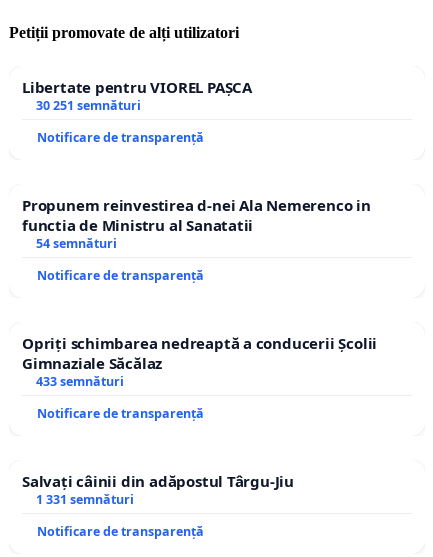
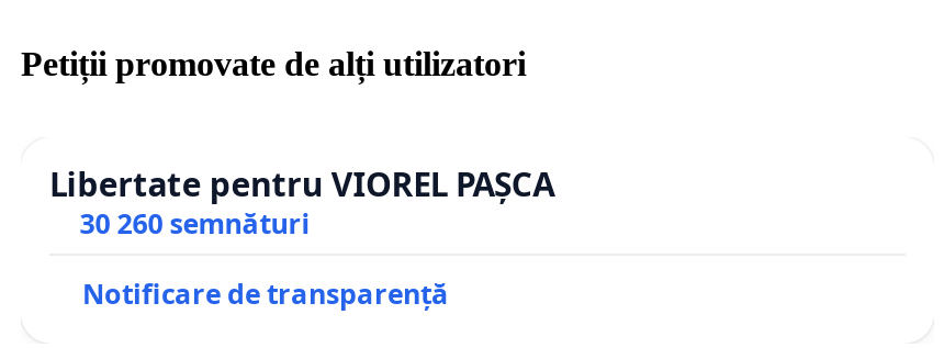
- 30 251 semnături
- Notificare de transparență
- Propunem reinvestirea d-nei Ala Nemerenco in
- functia de Ministru al Sanatatii
- 54 semnături
- Notificare de transparență
- Opriți schimbarea nedreaptă a conducerii Școlii
- Gimnaziale Săcălaz
- 433 semnături
- Notificare de transparență
- Salvați câinii din adăpostul Târgu-Jiu
- 1 331 semnături
+ 30 260 semnături
